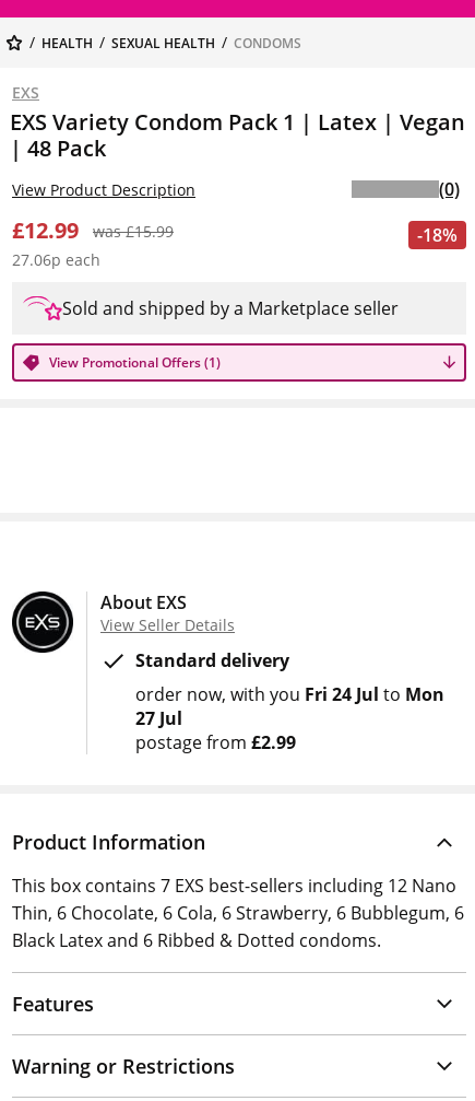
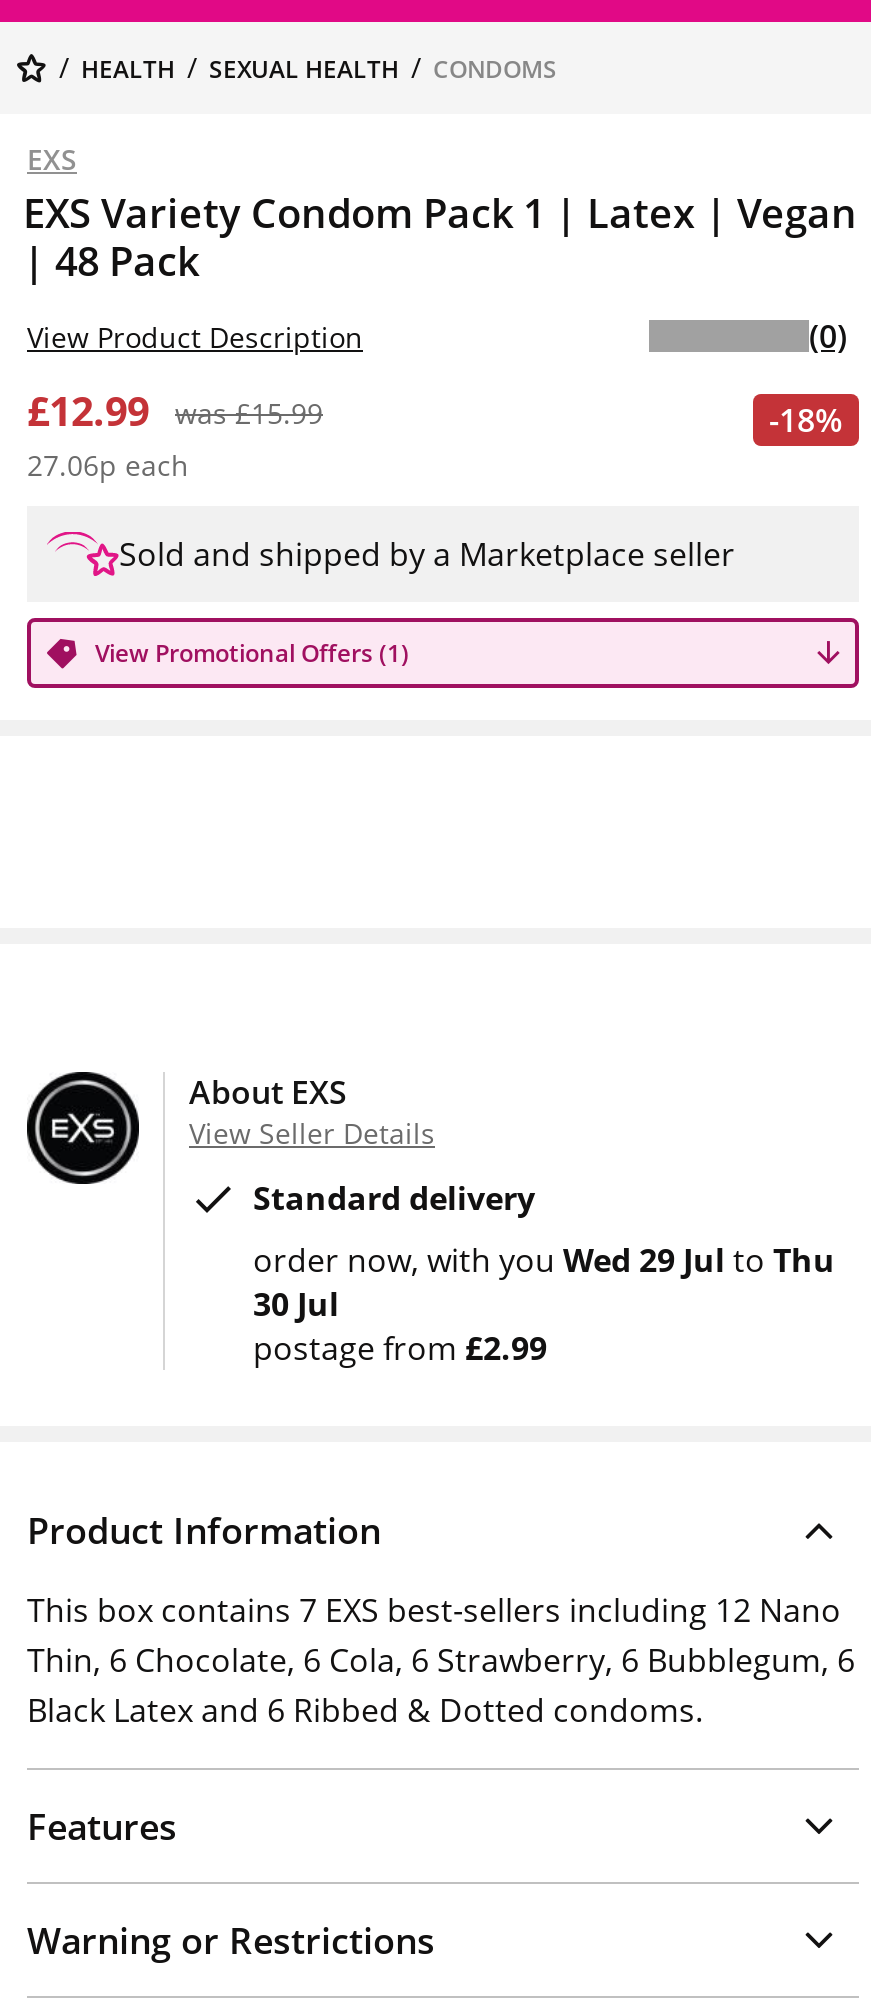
- order now with you Fri 24 Jul to Mon
+ order now with you Wed 29 Jul to Thu

- 27 Jul
+ 30 Jul
